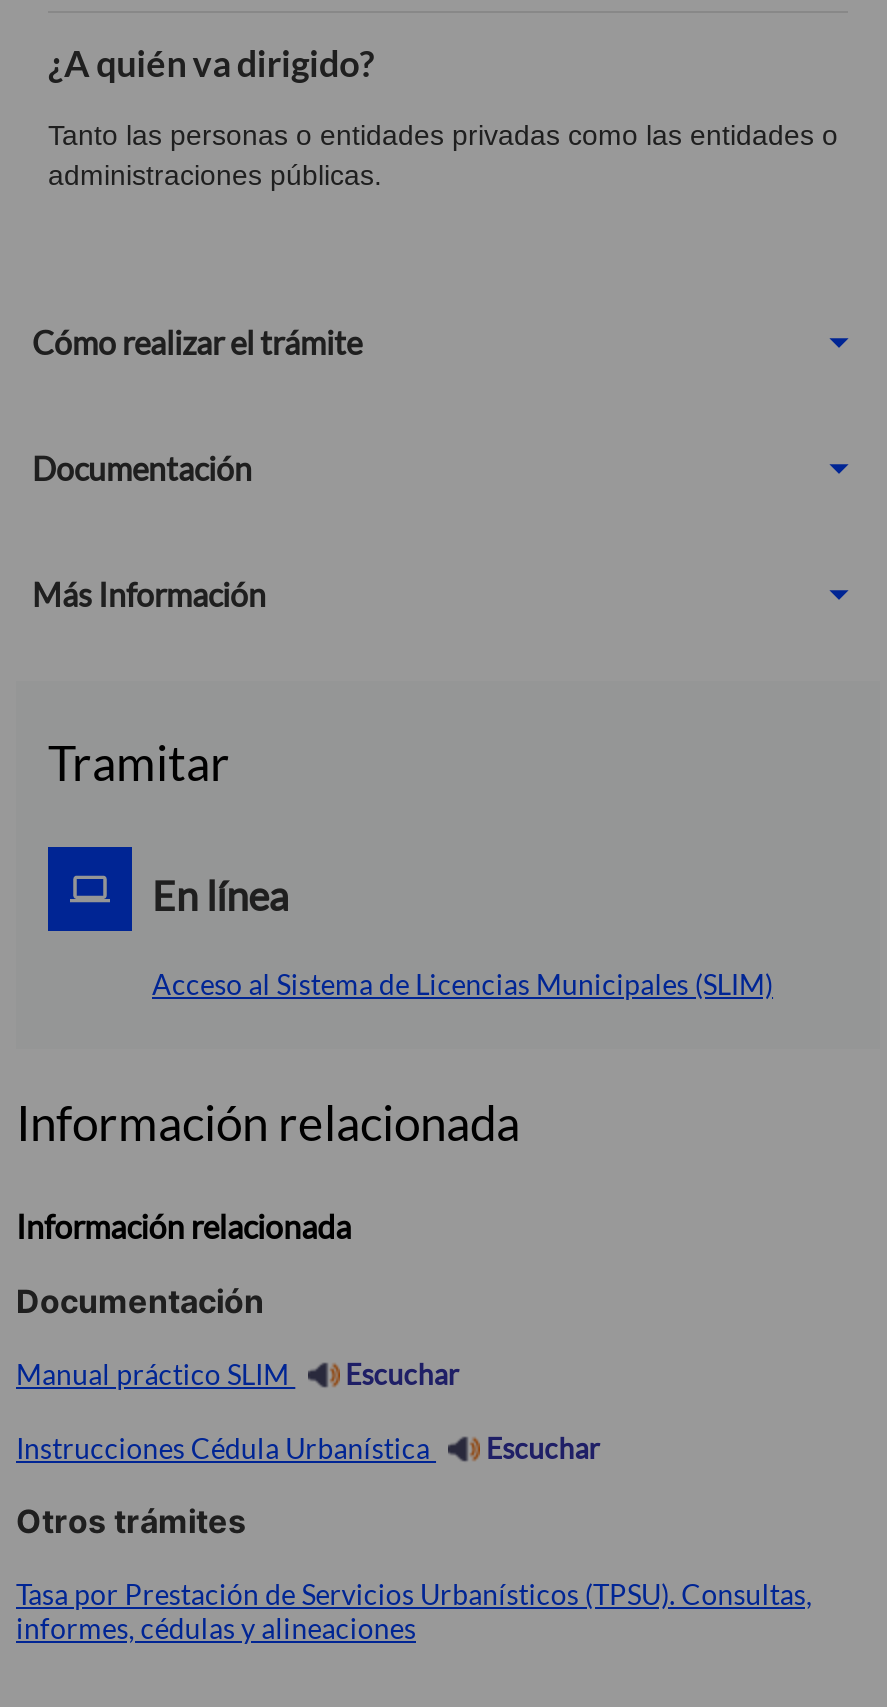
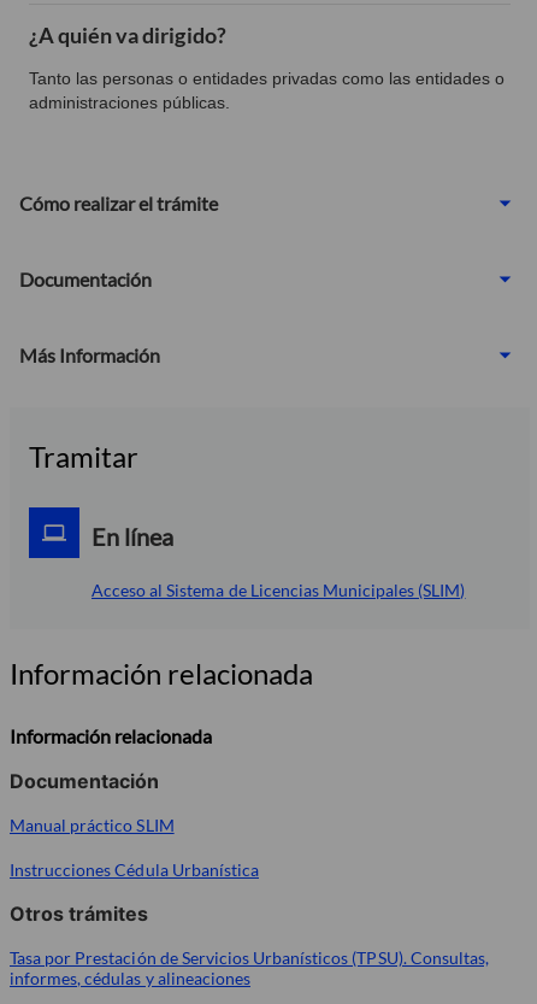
- Escuchar

- Escuchar
